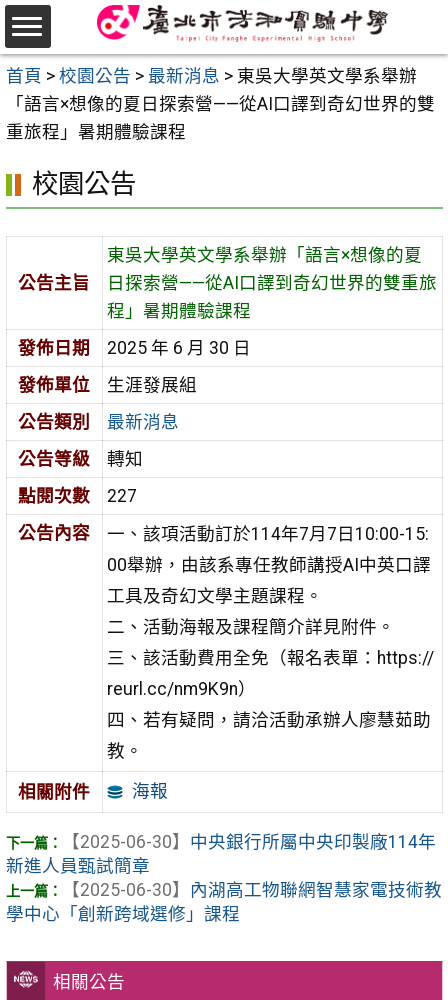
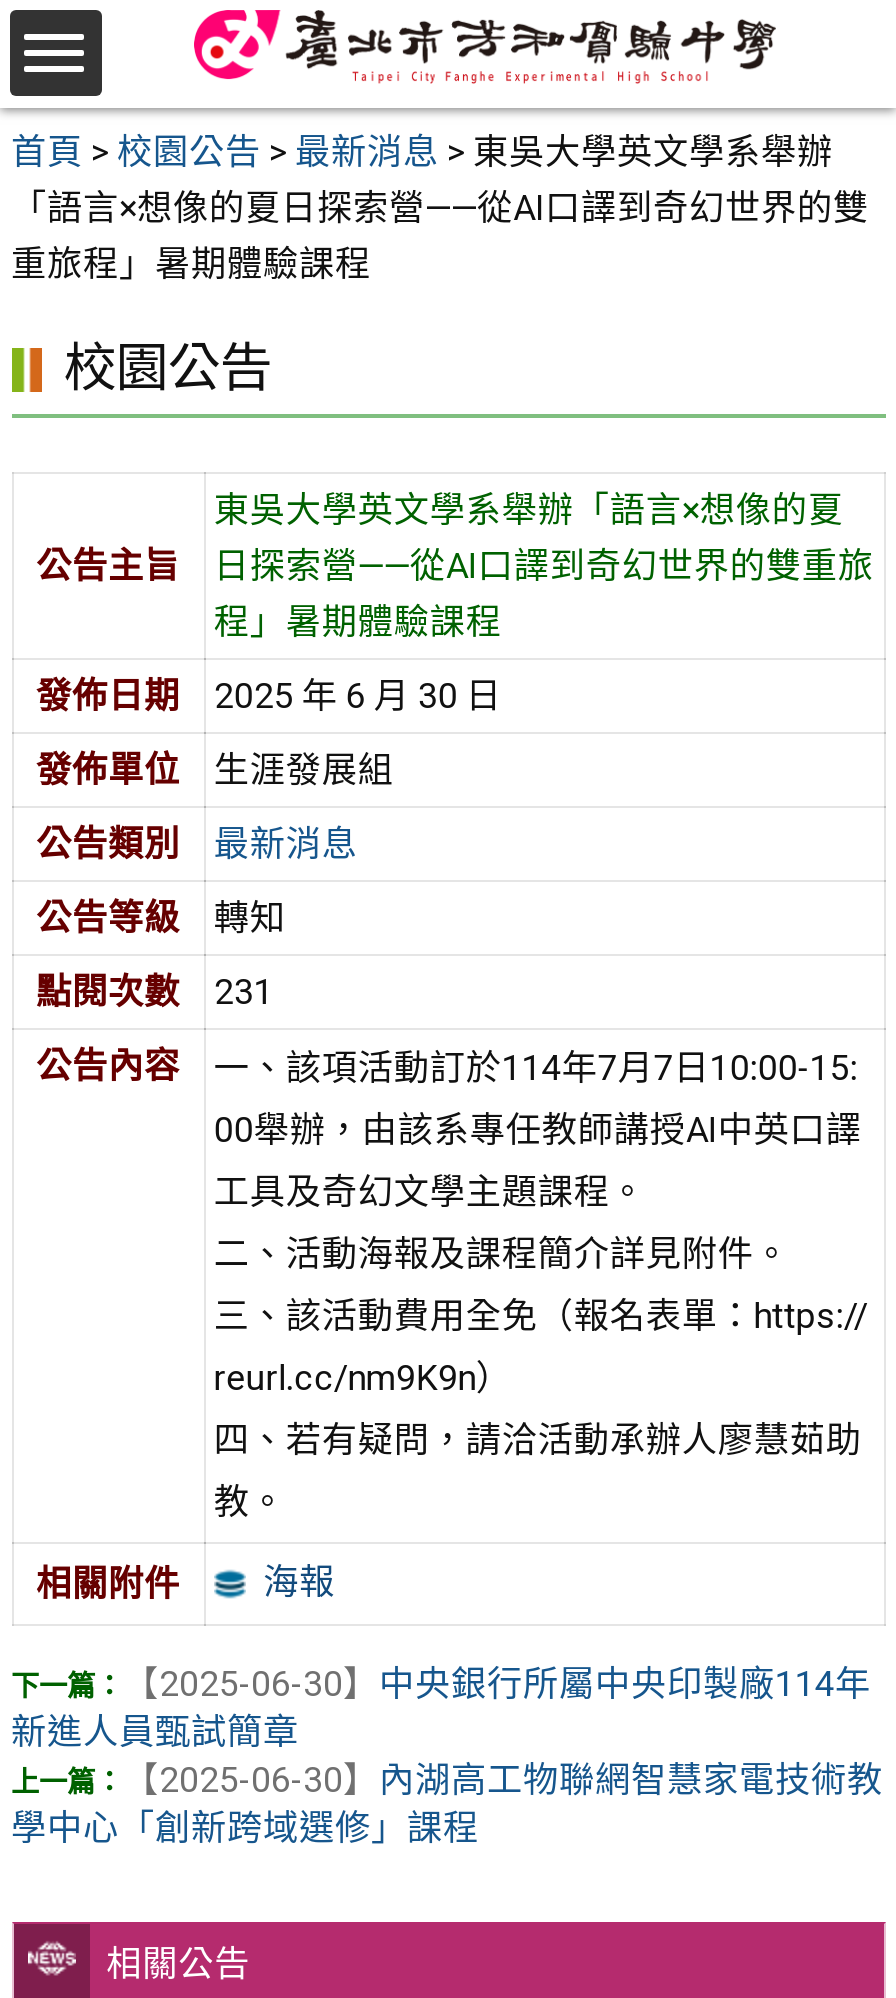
- 點閱次數 227
+ 點閱次數 231
